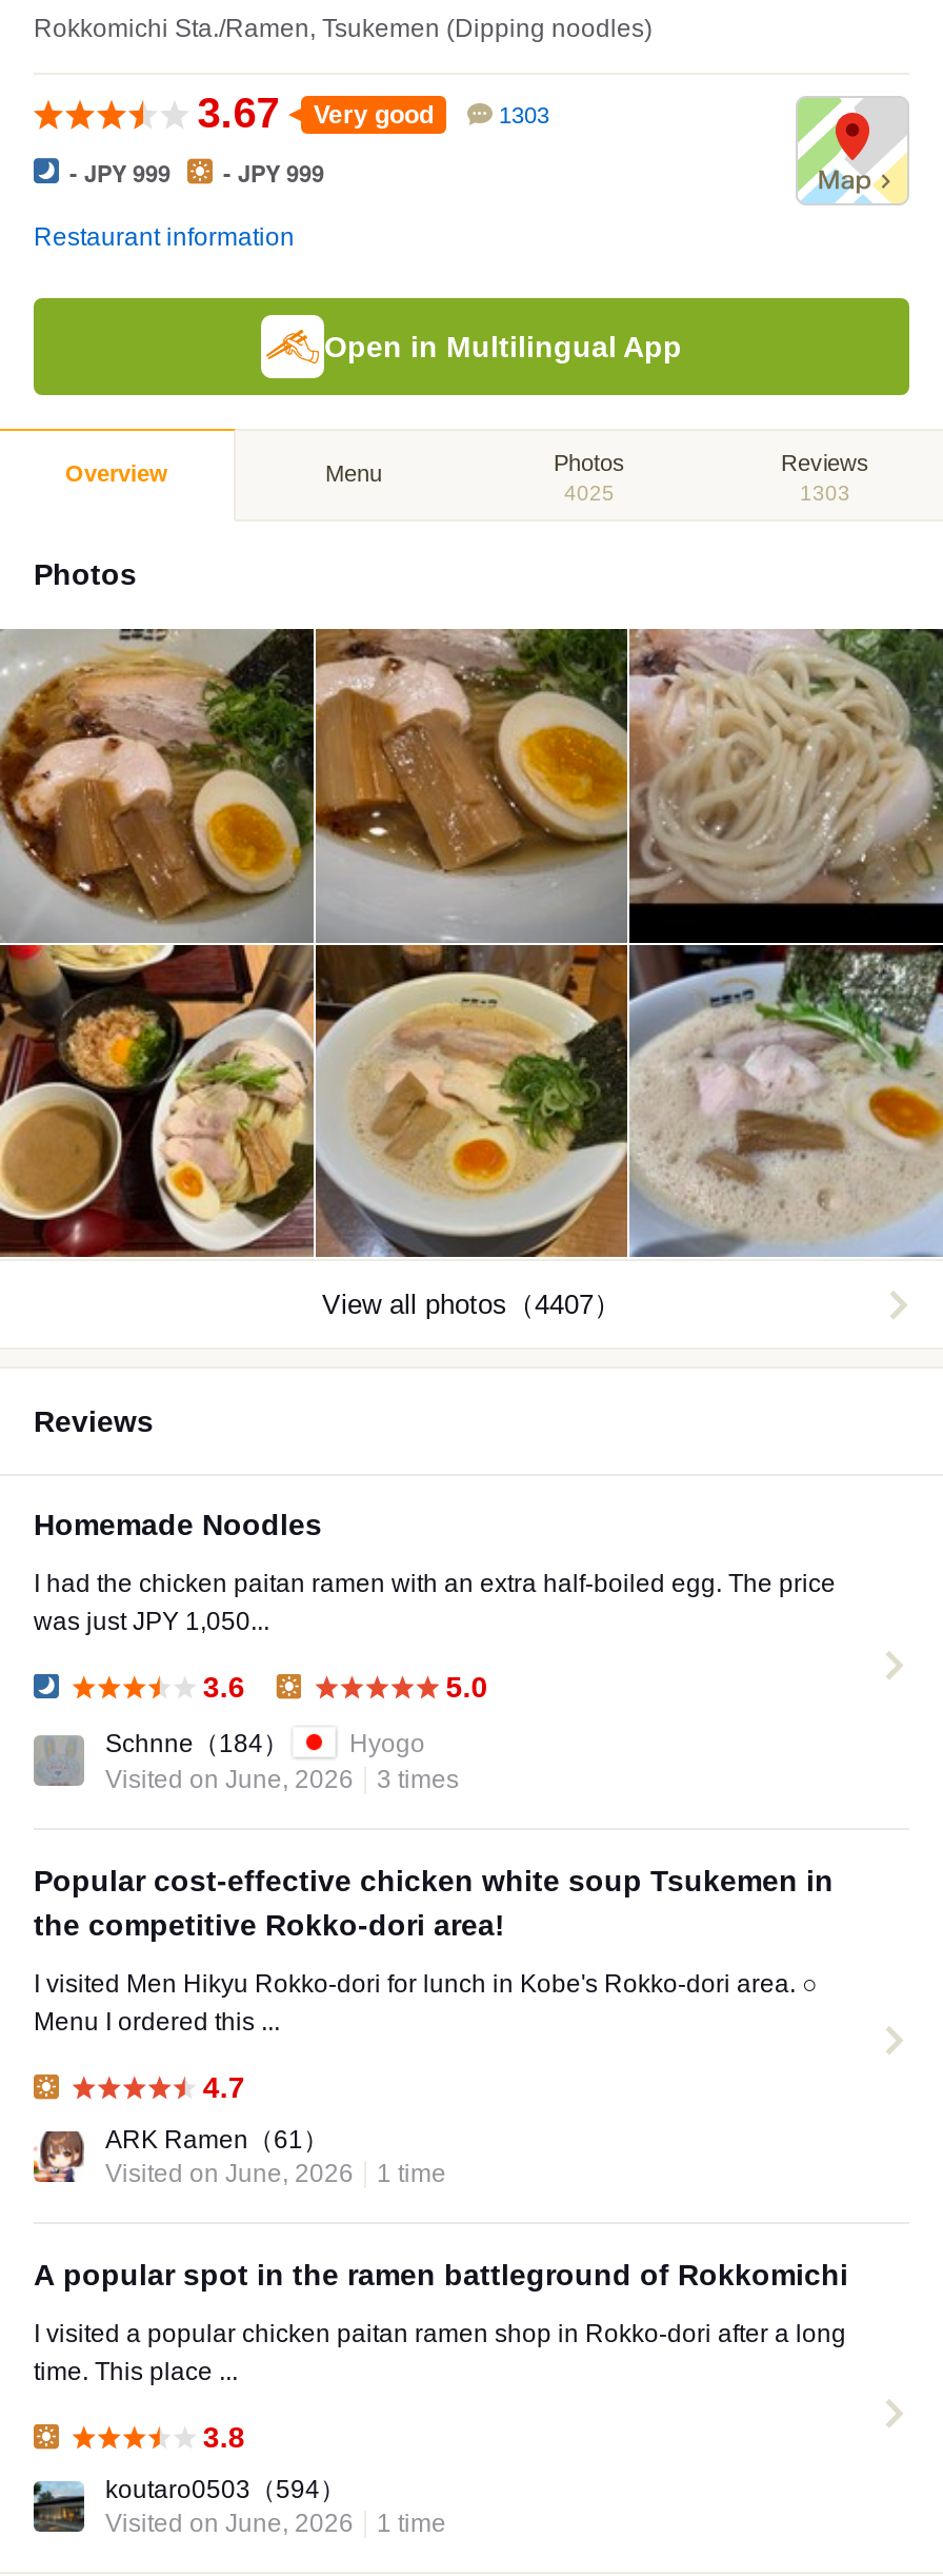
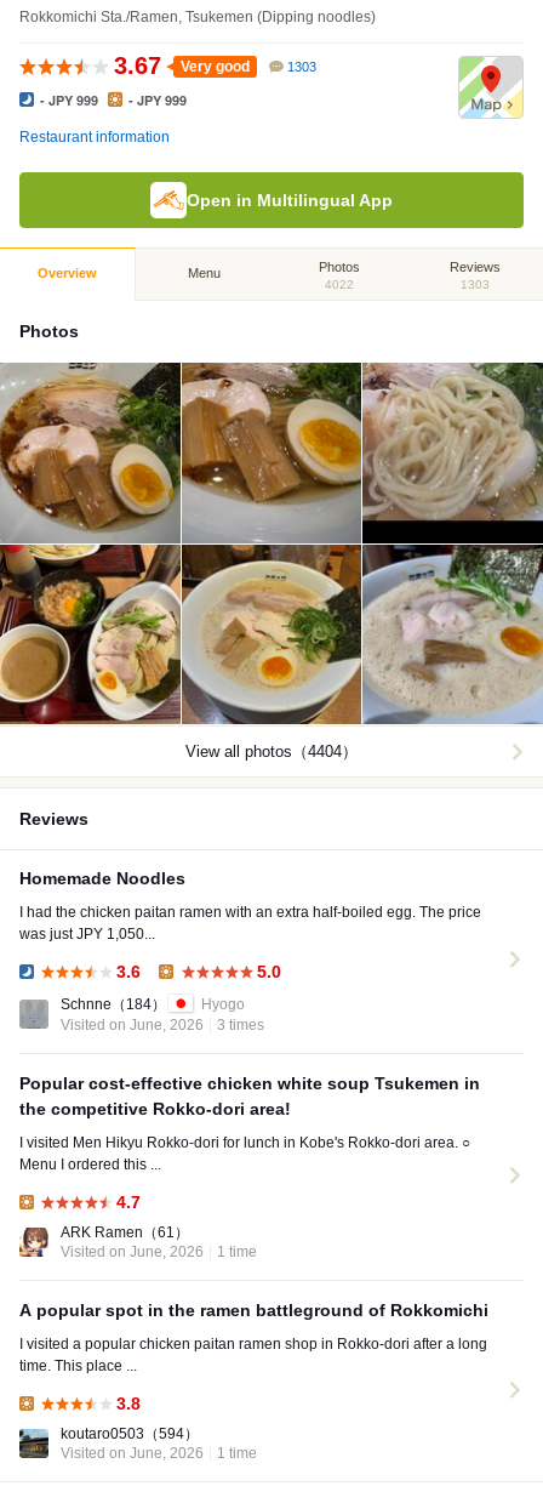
- 4025
+ 4022

- View all photos（4407）
+ View all photos（4404）
